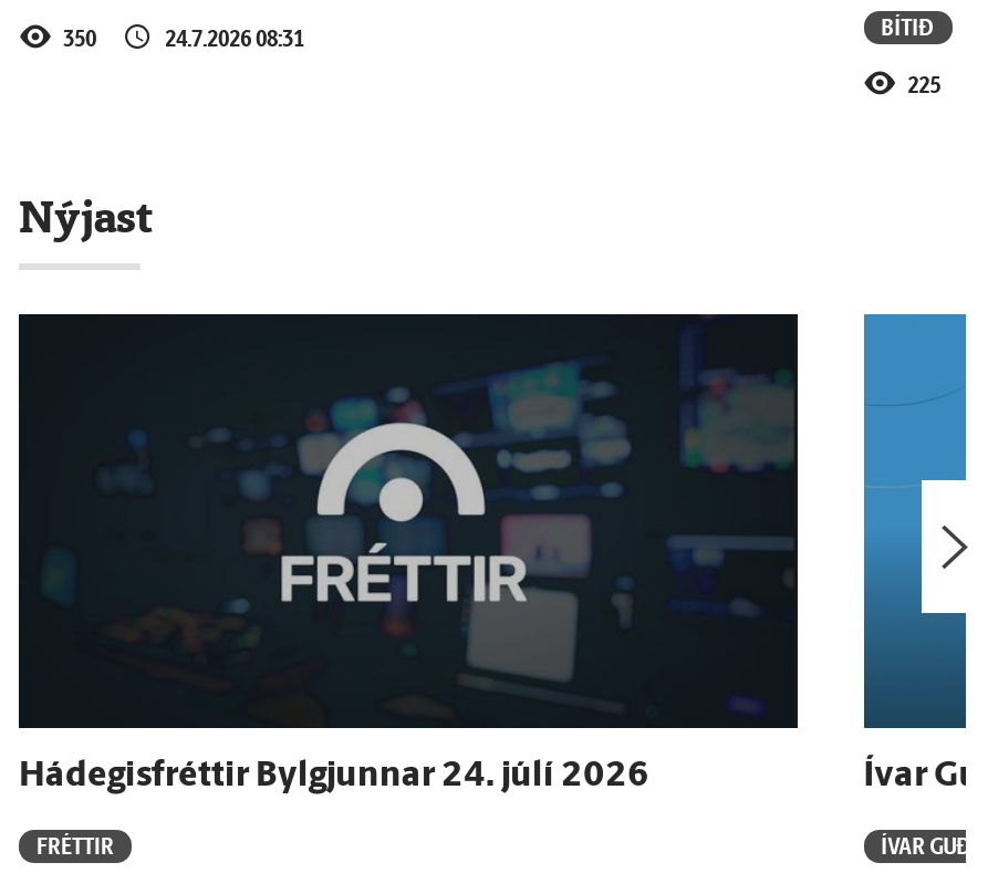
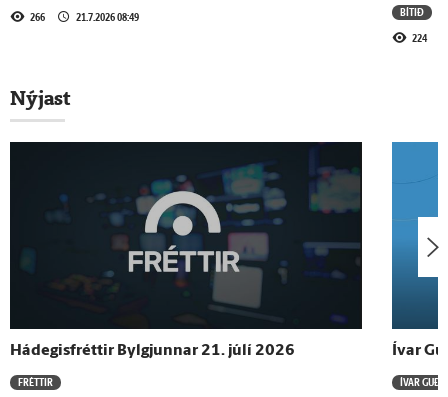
- 350
- 24.7.2026 08:31
+ 266
+ 21.7.2026 08:49

- 225
+ 224

- Hádegisfréttir Bylgjunnar 24. júlí 2026
+ Hádegisfréttir Bylgjunnar 21. júlí 2026
